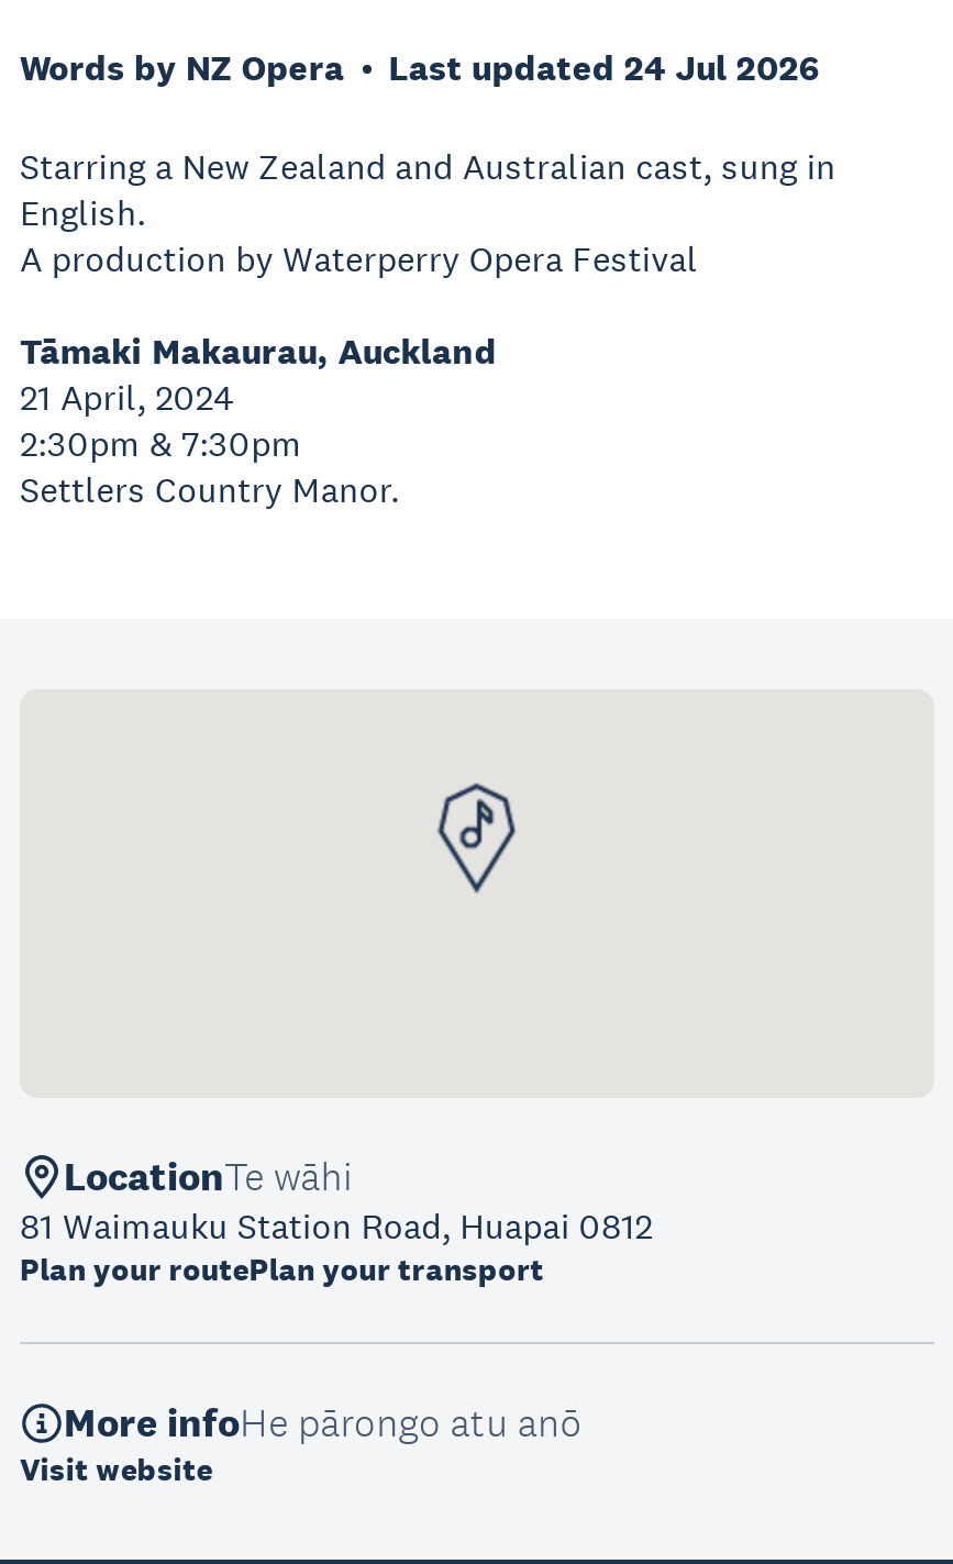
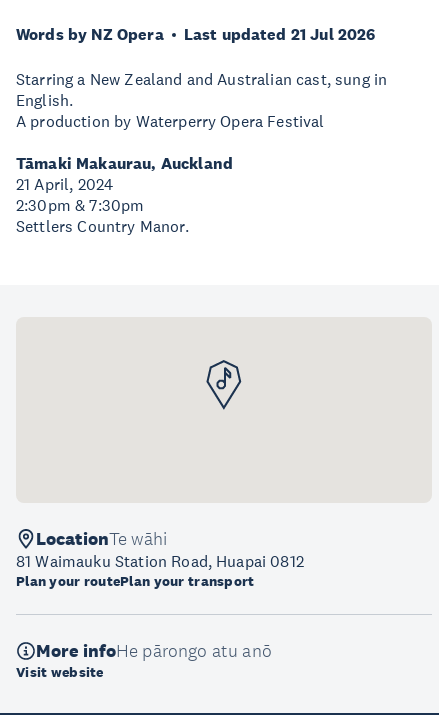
- Last updated 24 Jul 2026
+ Last updated 21 Jul 2026
